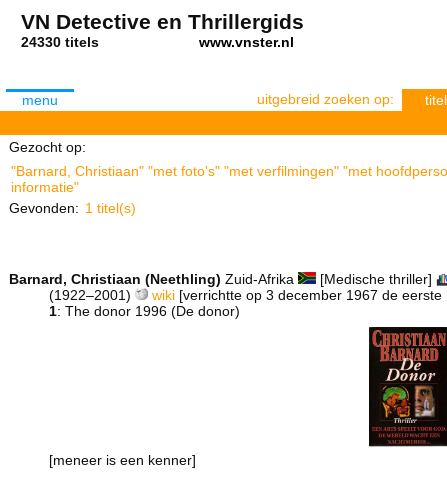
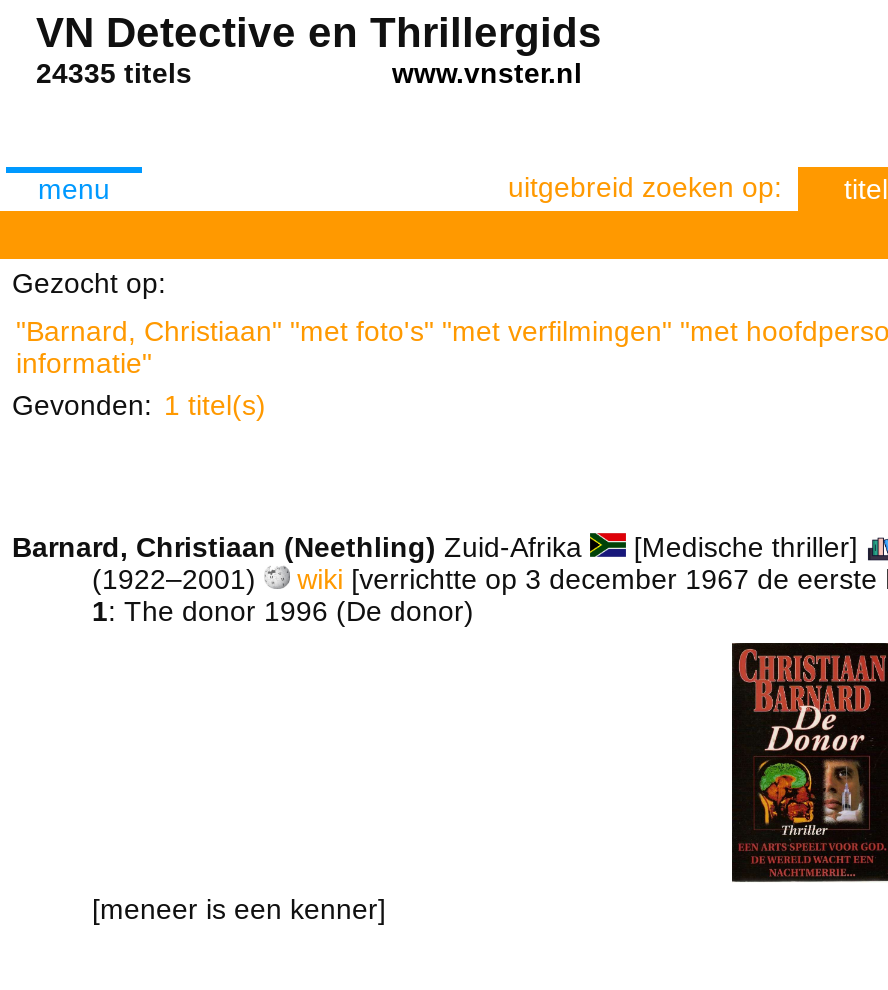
- 24330 titels www.vnster.nl
+ 24335 titels www.vnster.nl
